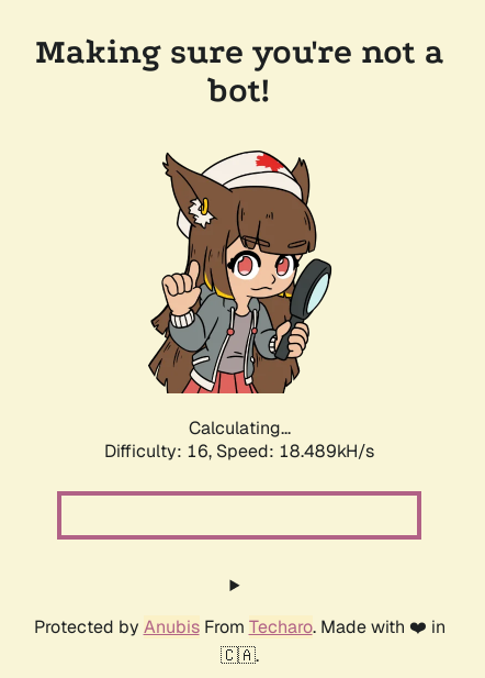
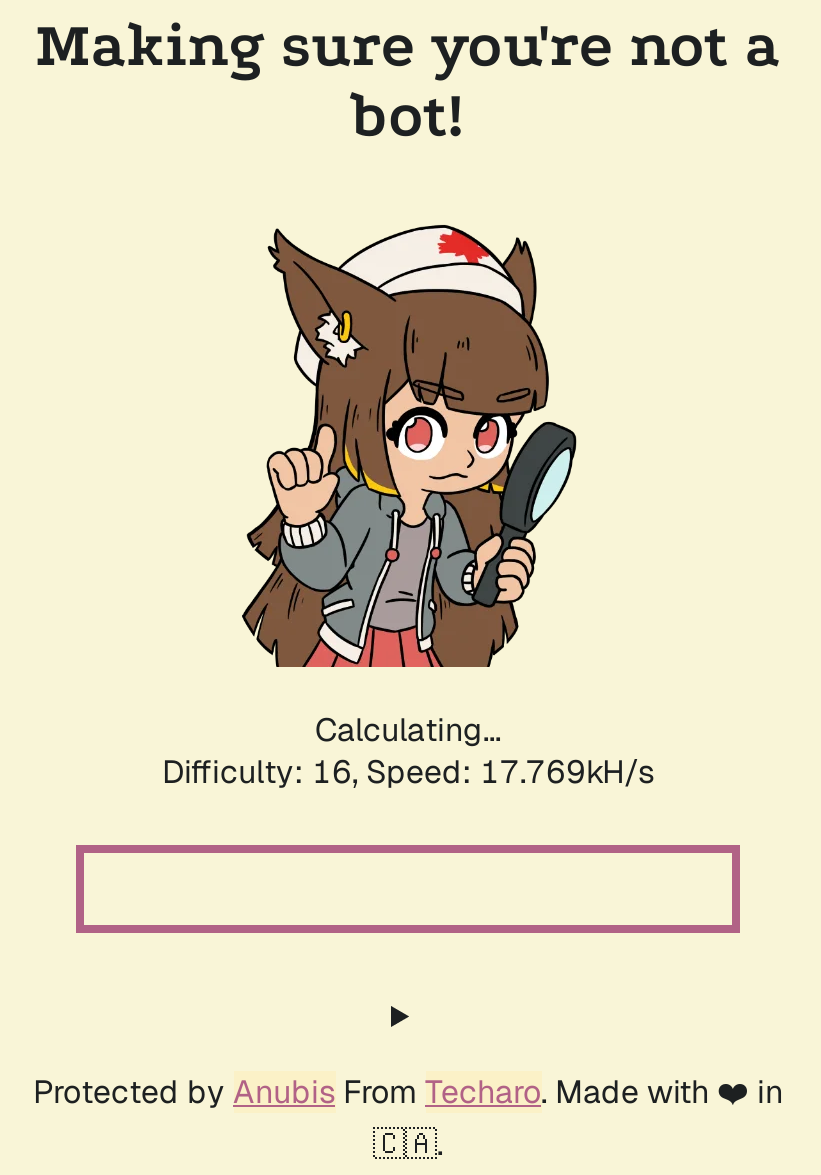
- Difficulty: 16, Speed: 18.489kH/s
+ Difficulty: 16, Speed: 17.769kH/s
